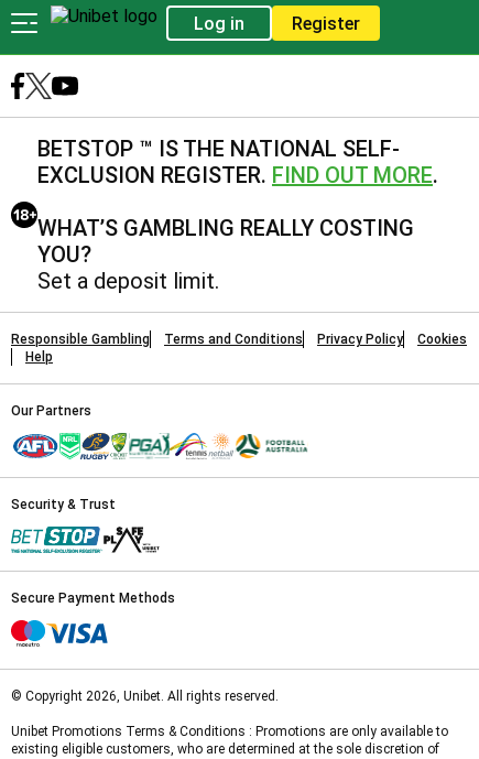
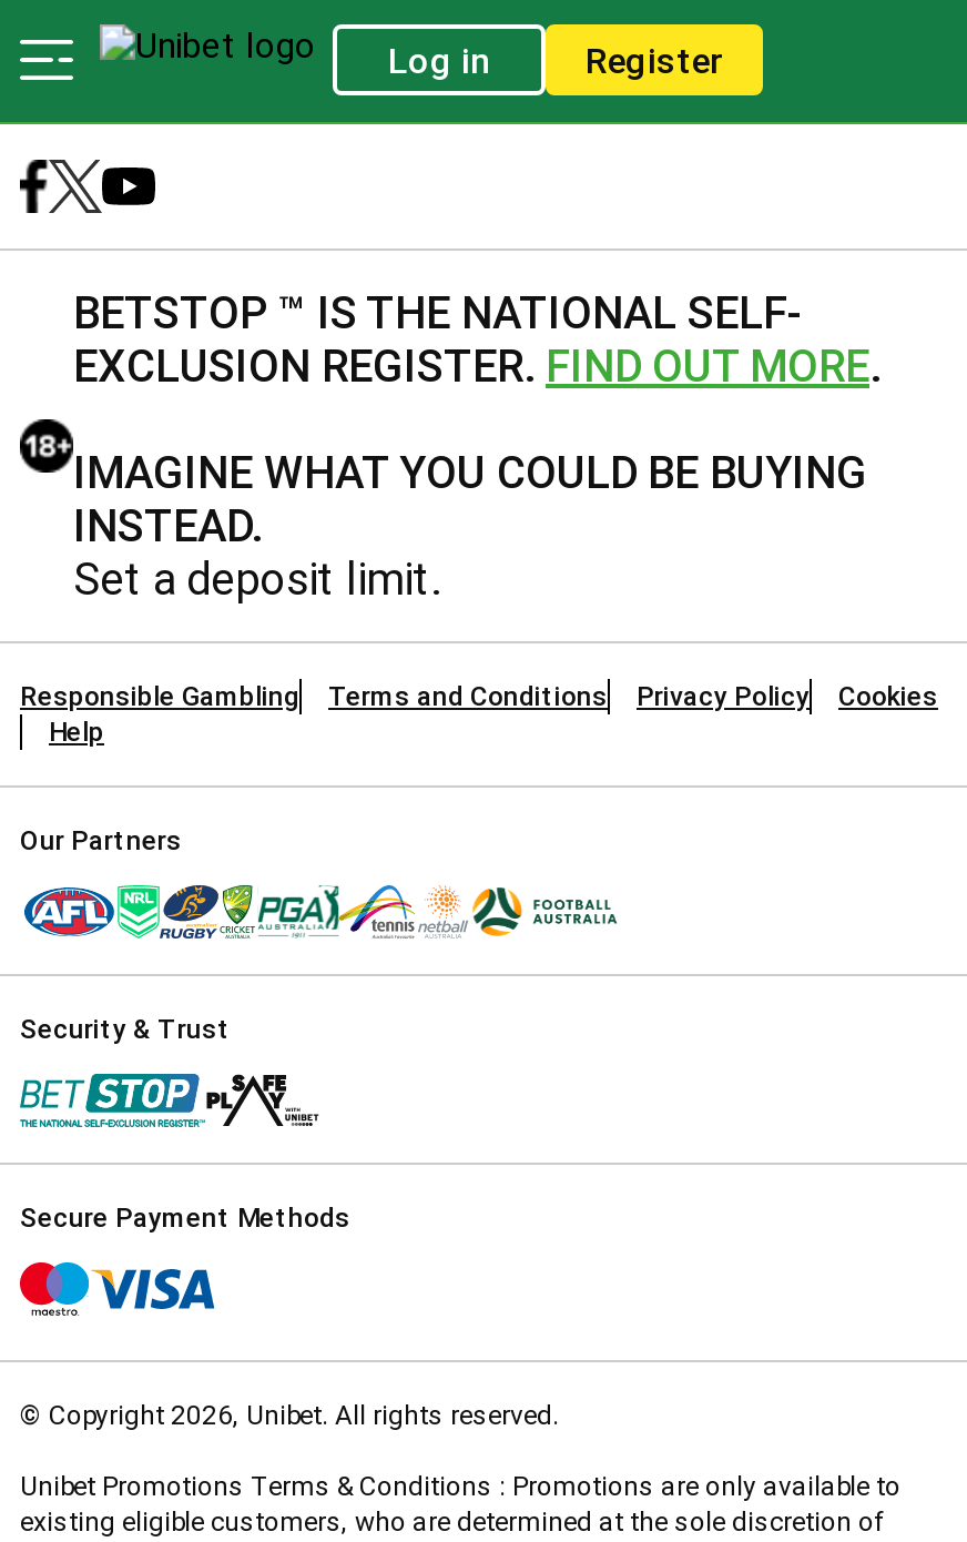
- WHAT’S GAMBLING REALLY COSTING
- YOU?
+ IMAGINE WHAT YOU COULD BE BUYING
+ INSTEAD.
